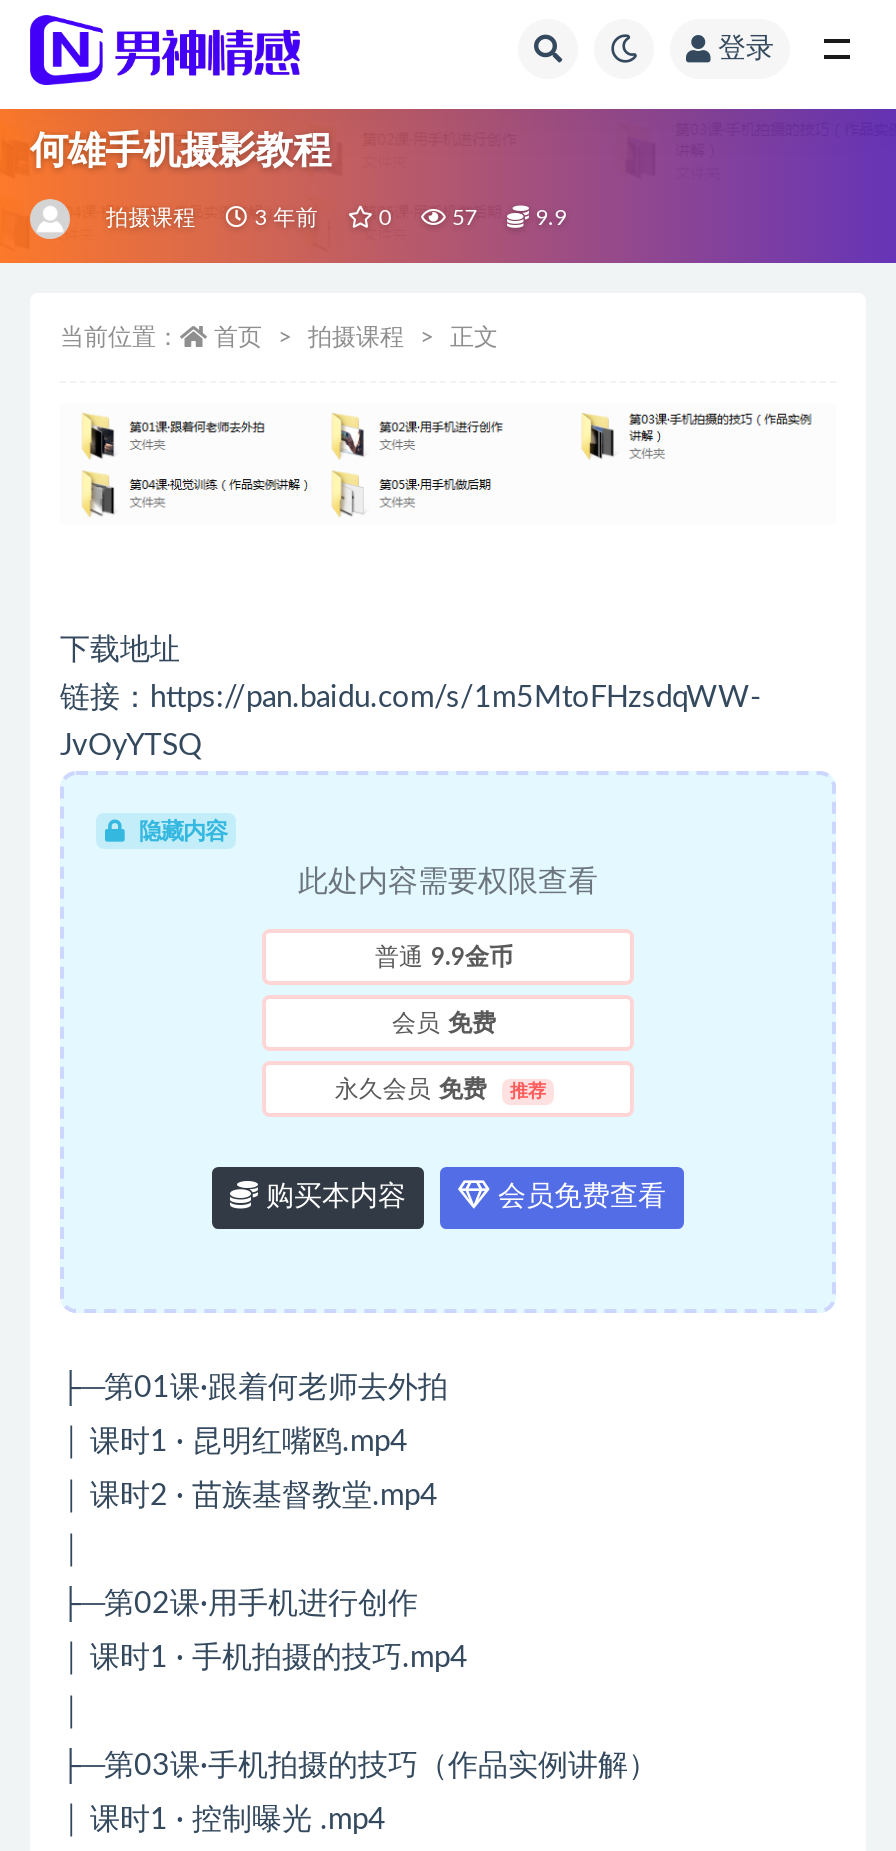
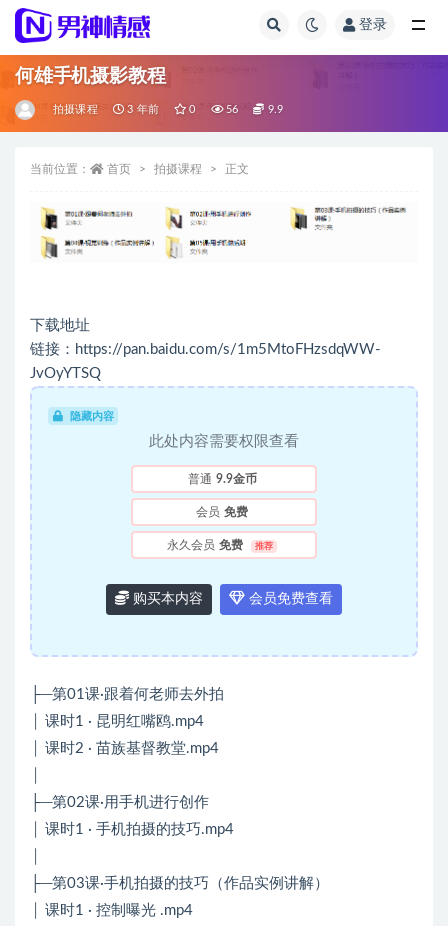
- 57
+ 56
